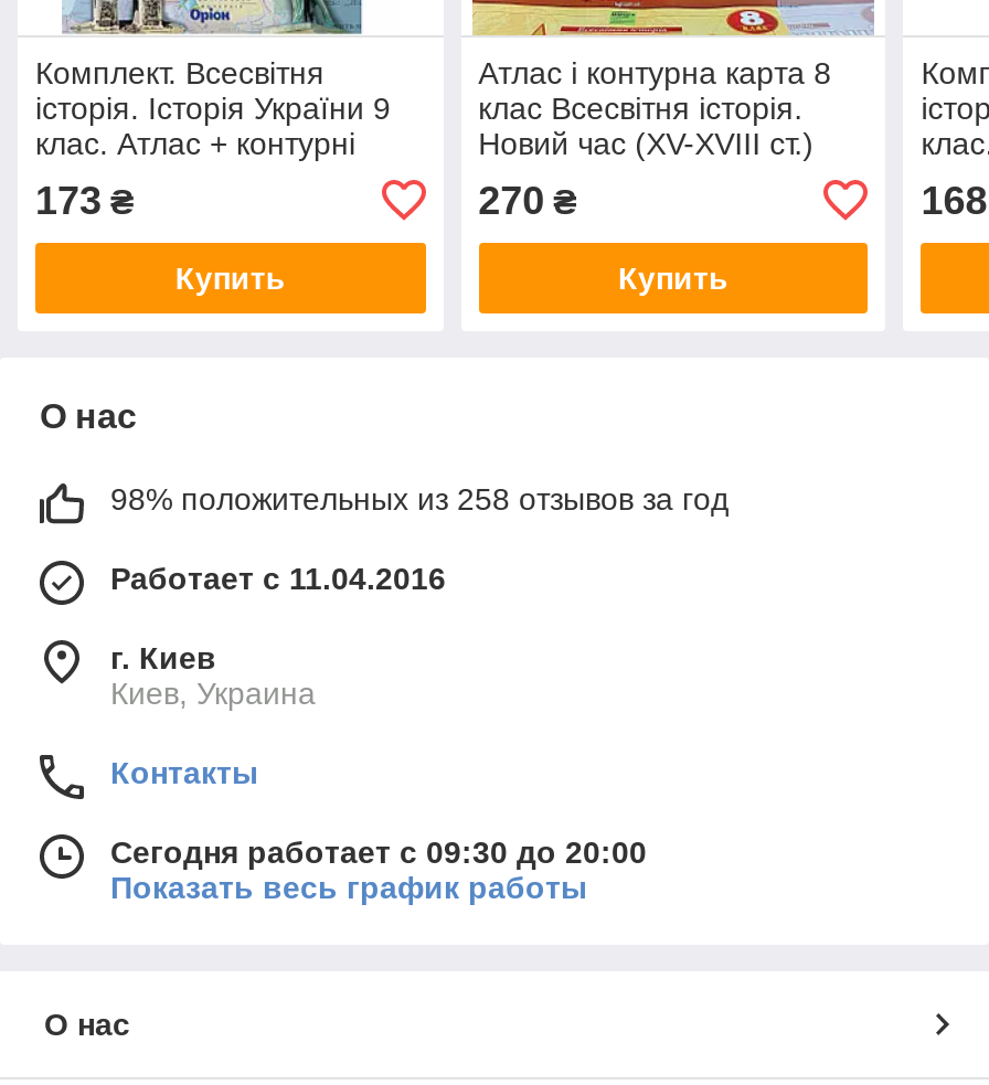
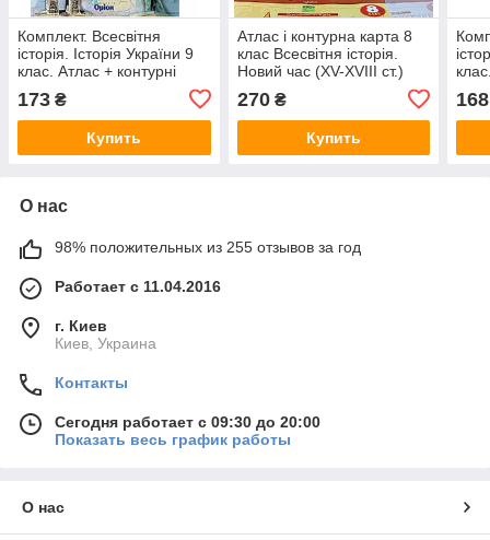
- 98% положительных из 258 отзывов за год
+ 98% положительных из 255 отзывов за год
